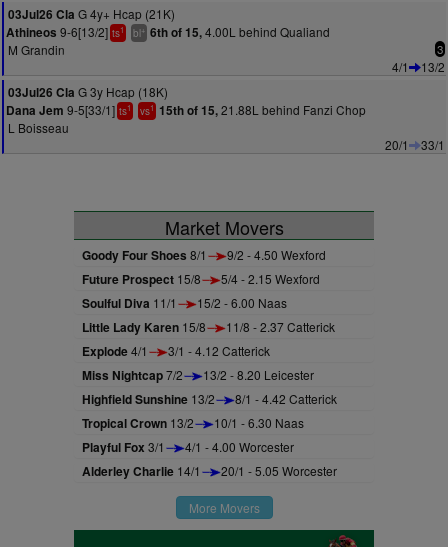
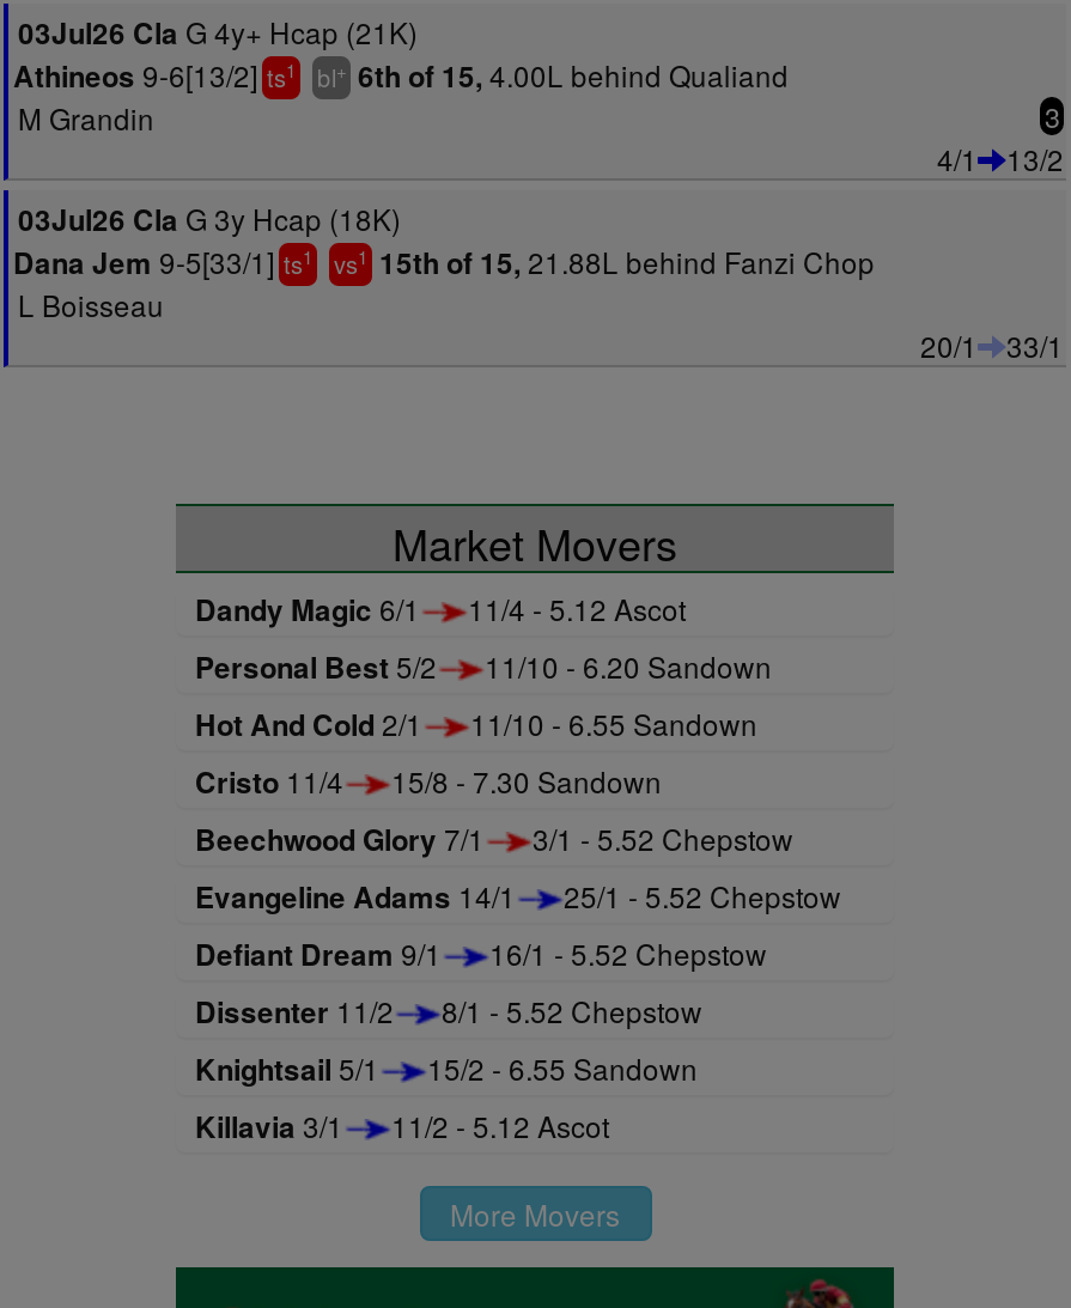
- Goody Four Shoes 8/1
- 9/2 - 4.50 Wexford
- Future Prospect 15/8
- 5/4 - 2.15 Wexford
- Soulful Diva 11/1
- 15/2 - 6.00 Naas
- Little Lady Karen 15/8
- 11/8 - 2.37 Catterick
- Explode 4/1
- 3/1 - 4.12 Catterick
- Miss Nightcap 7/2
- 13/2 - 8.20 Leicester
- Highfield Sunshine 13/2
- 8/1 - 4.42 Catterick
- Tropical Crown 13/2
- 10/1 - 6.30 Naas
- Playful Fox 3/1
- 4/1 - 4.00 Worcester
- Alderley Charlie 14/1
- 20/1 - 5.05 Worcester
+ Dandy Magic 6/1
+ 11/4 - 5.12 Ascot
+ Personal Best 5/2
+ 11/10 - 6.20 Sandown
+ Hot And Cold 2/1
+ 11/10 - 6.55 Sandown
+ Cristo 11/4
+ 15/8 - 7.30 Sandown
+ Beechwood Glory 7/1
+ 3/1 - 5.52 Chepstow
+ Evangeline Adams 14/1
+ 25/1 - 5.52 Chepstow
+ Defiant Dream 9/1
+ 16/1 - 5.52 Chepstow
+ Dissenter 11/2
+ 8/1 - 5.52 Chepstow
+ Knightsail 5/1
+ 15/2 - 6.55 Sandown
+ Killavia 3/1
+ 11/2 - 5.12 Ascot
